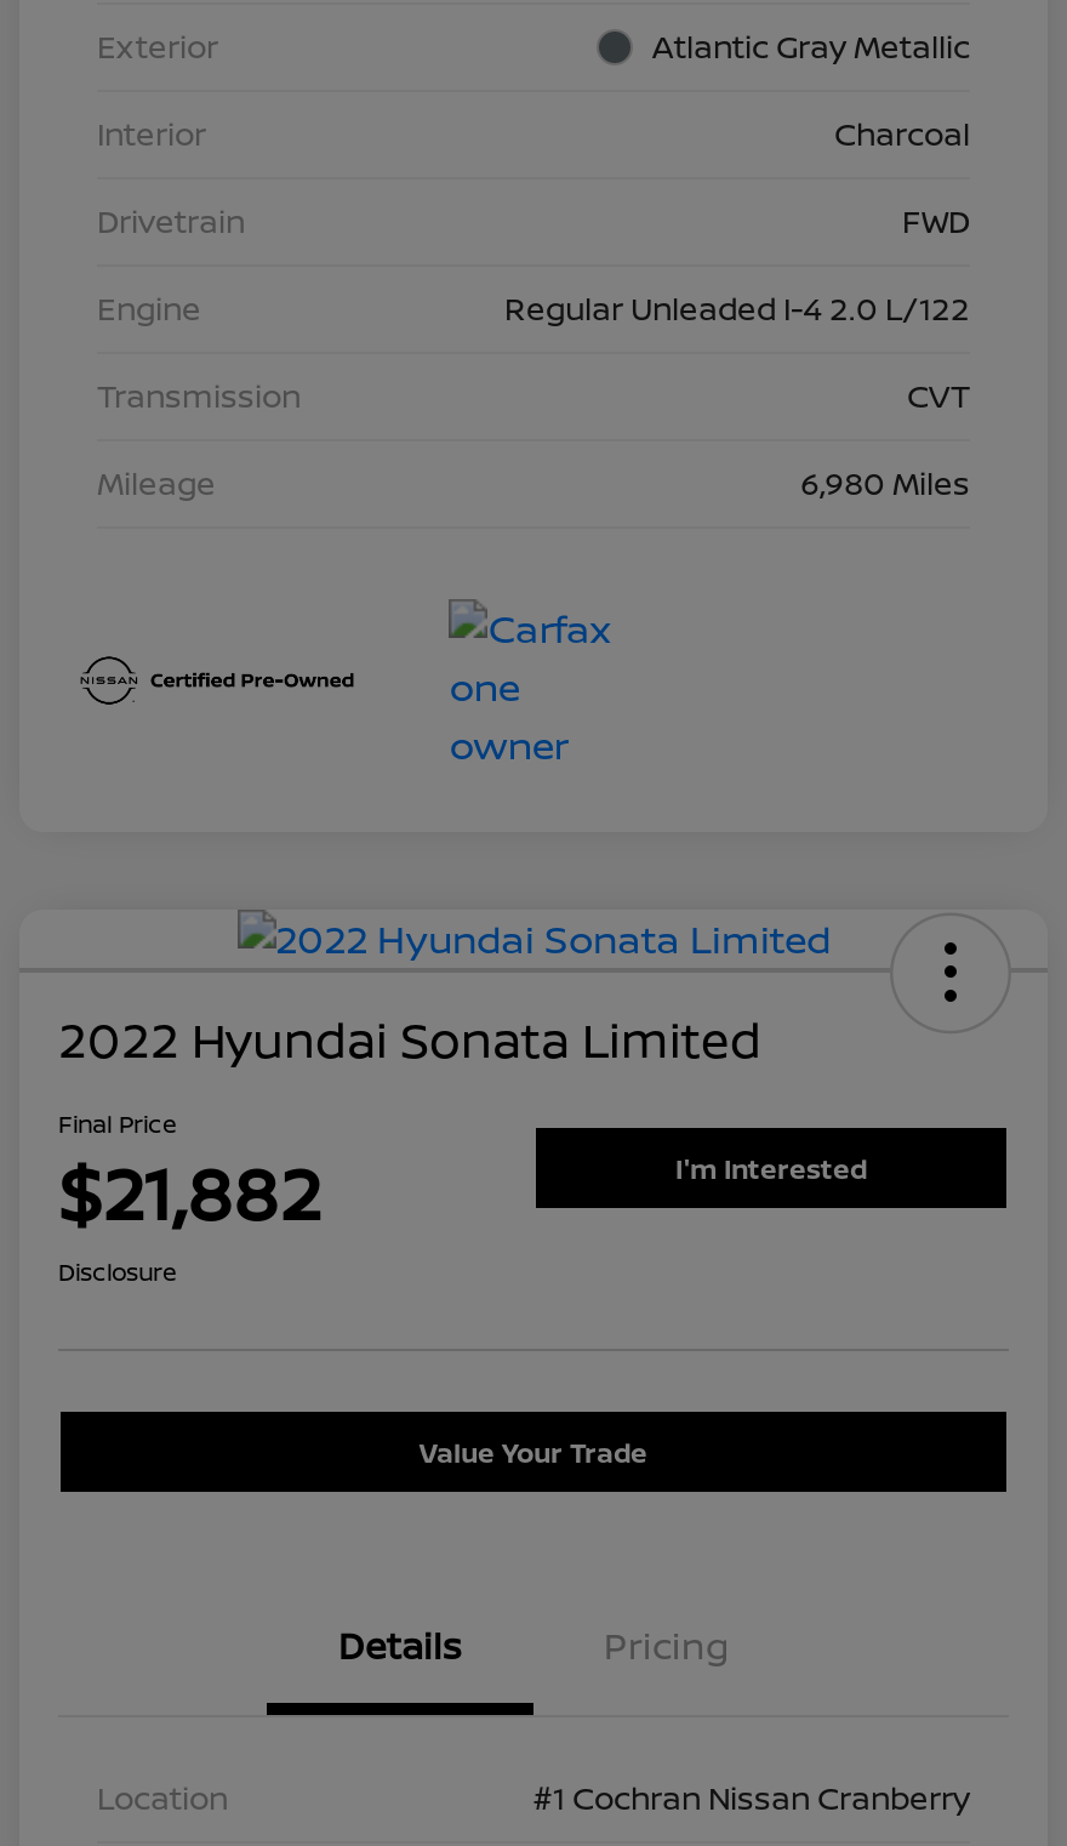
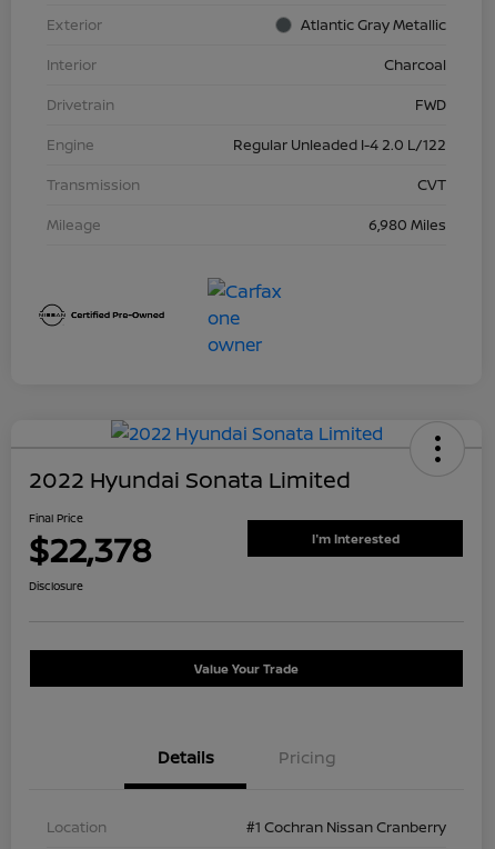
- $21,882
+ $22,378
